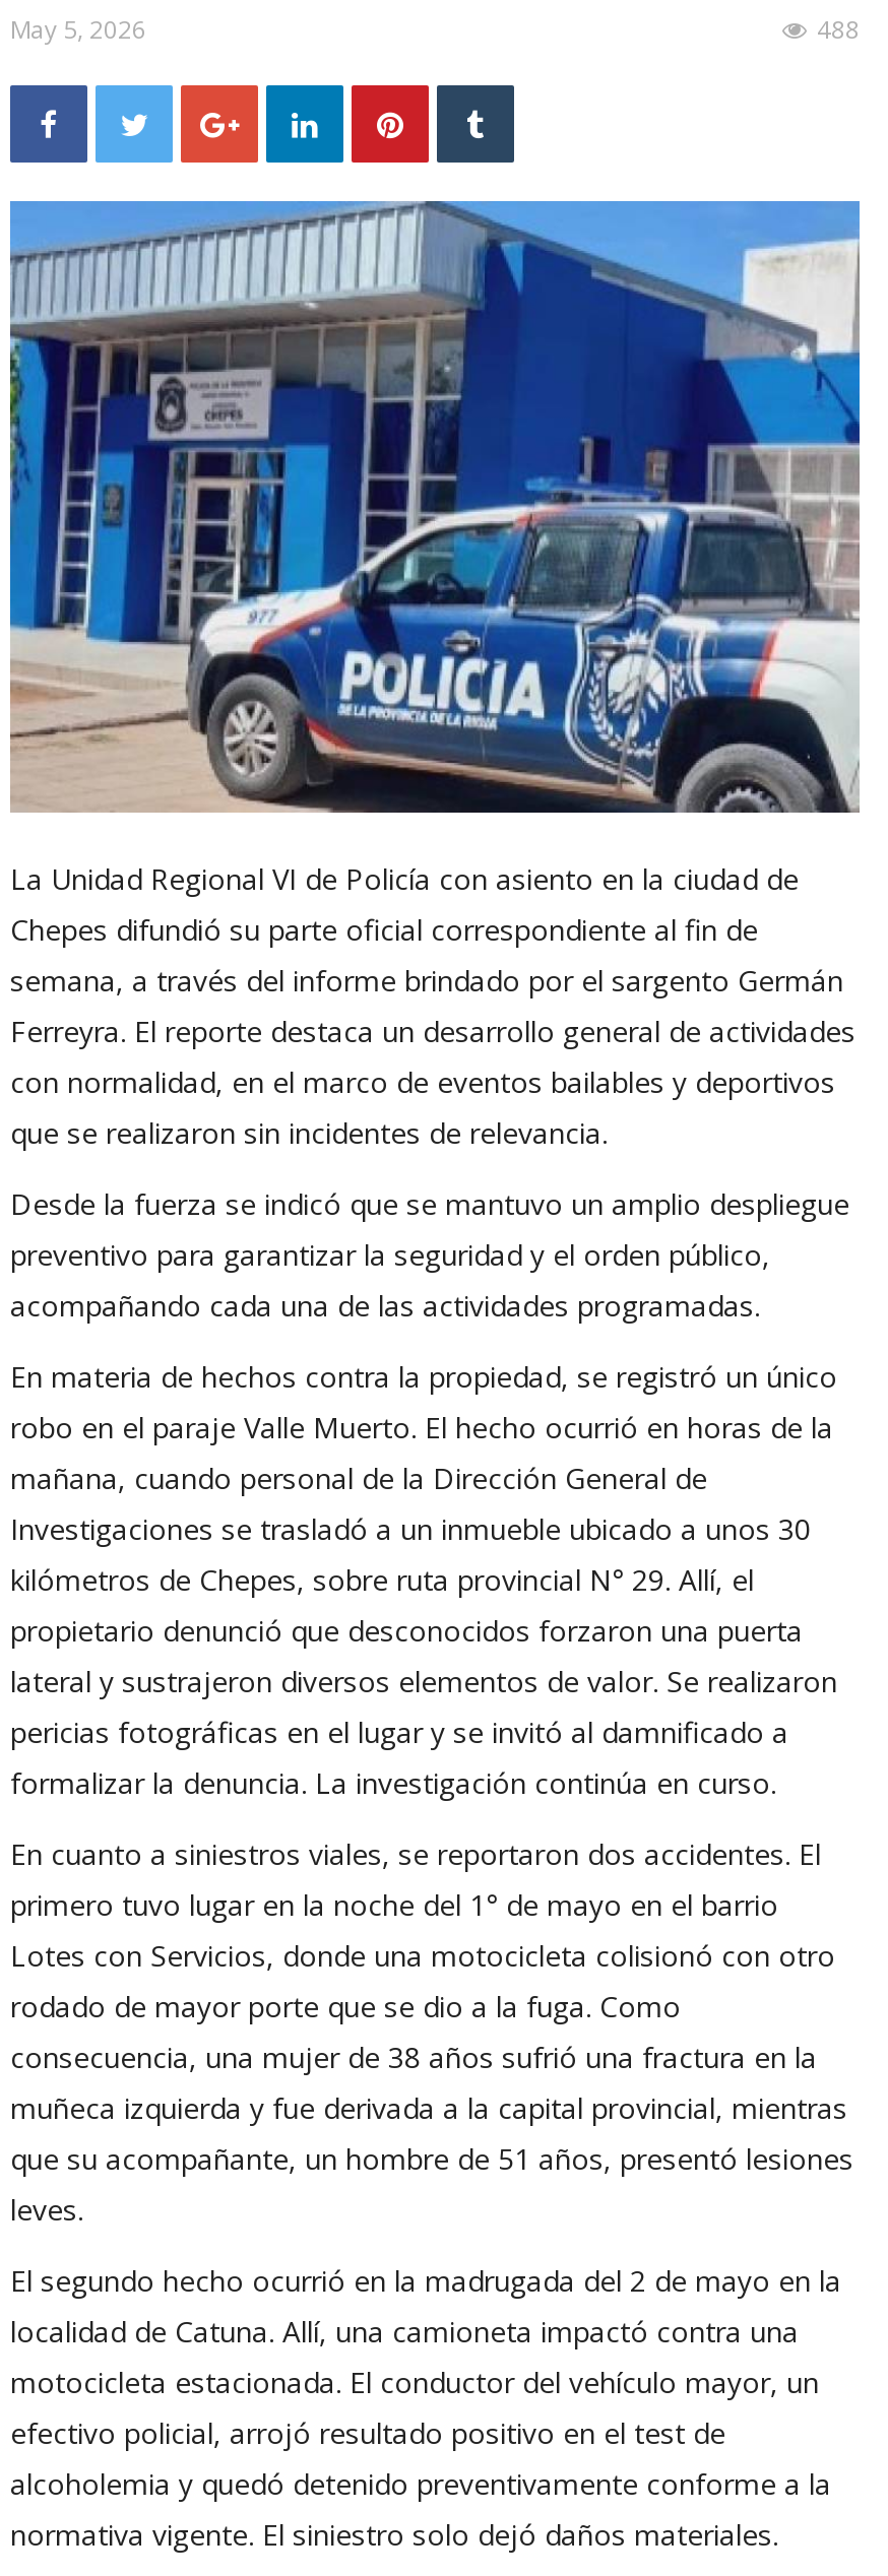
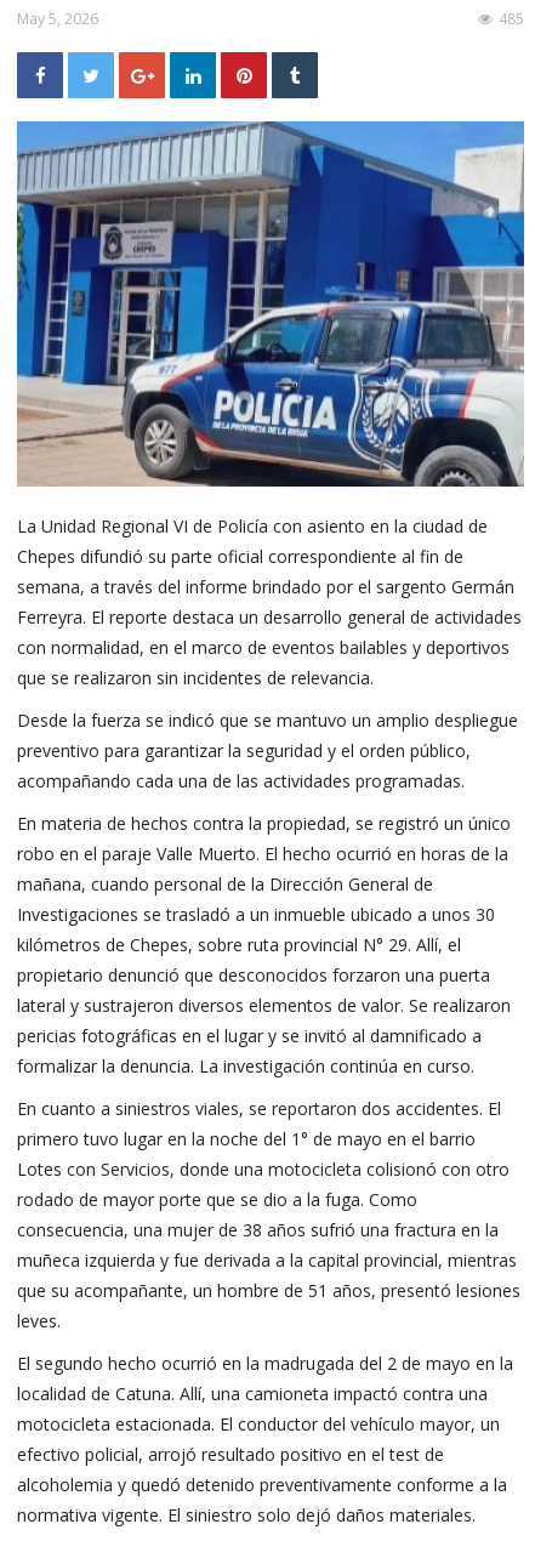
- 488
+ 485
